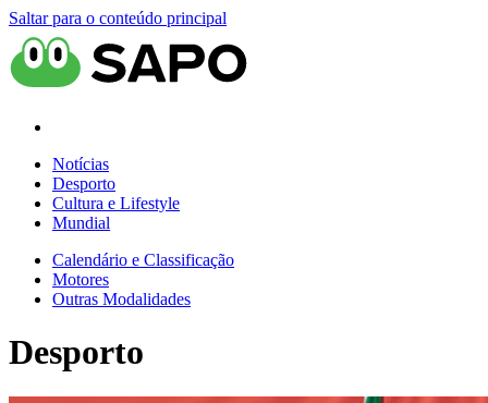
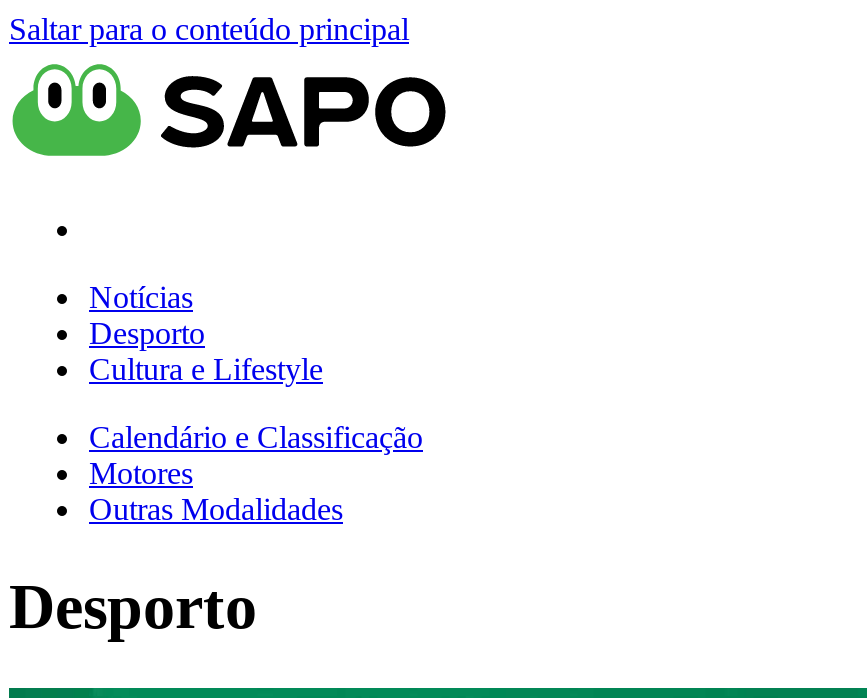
- Mundial
